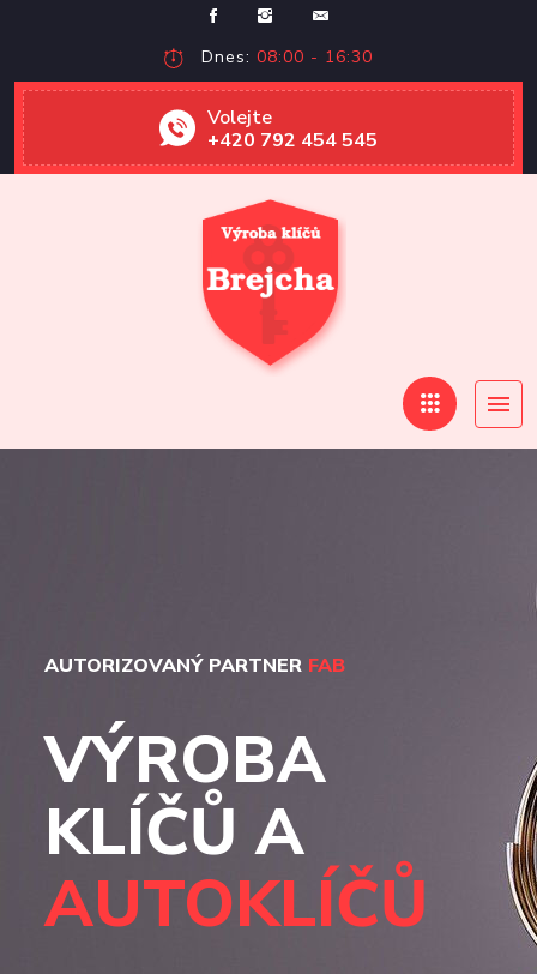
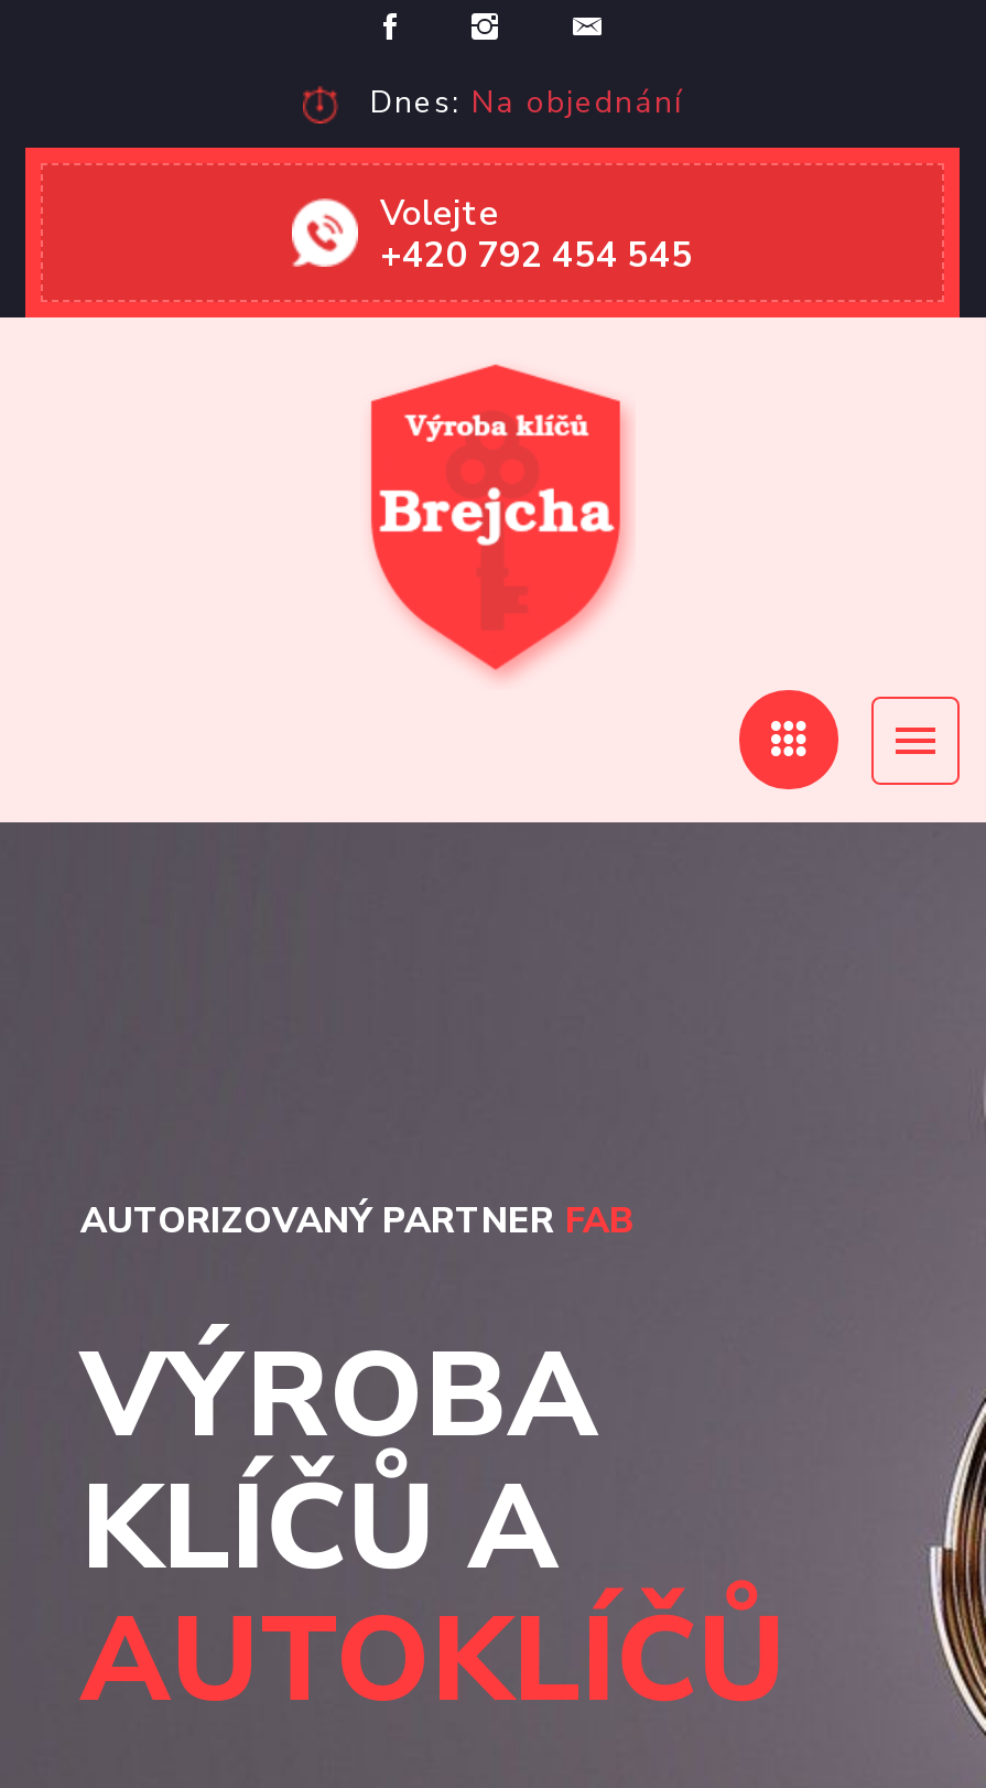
- Dnes: 08:00 - 16:30
+ Dnes: Na objednání
